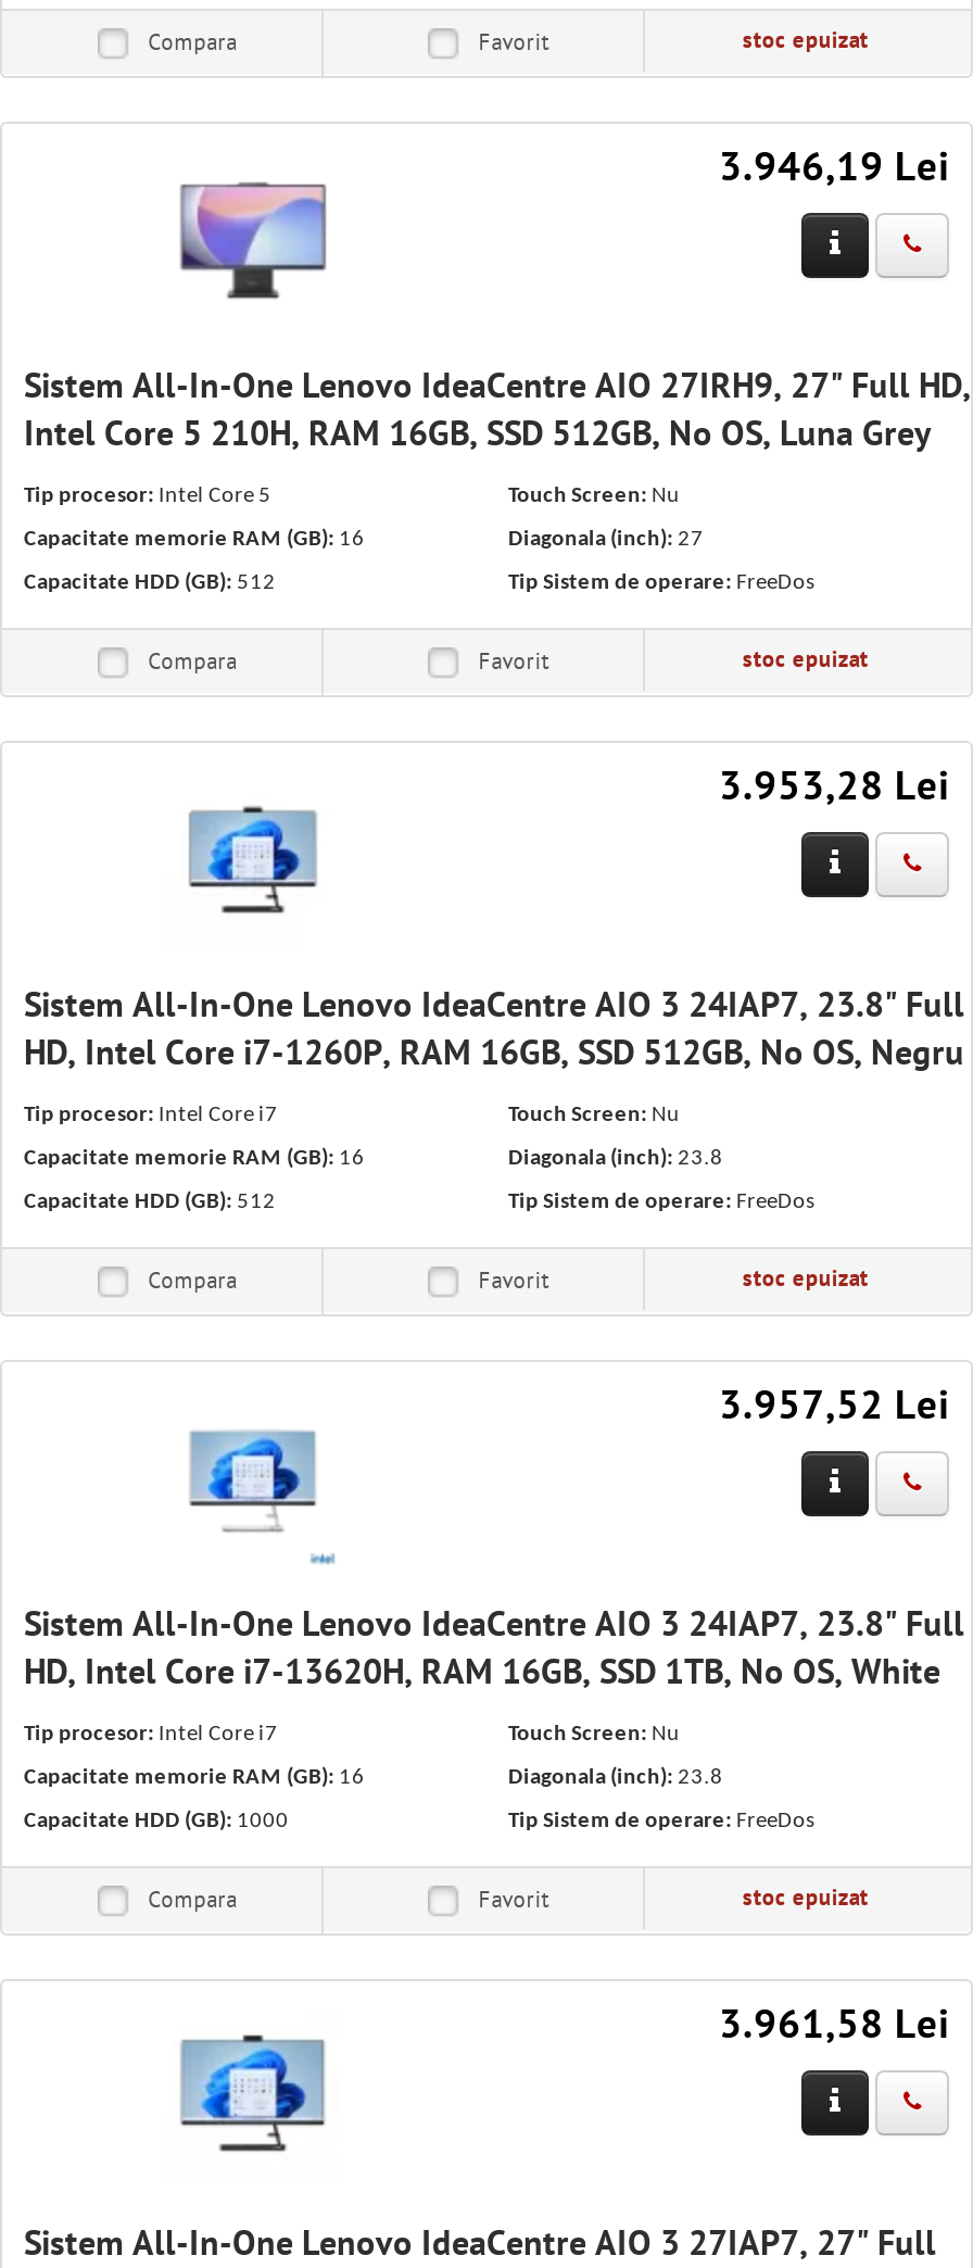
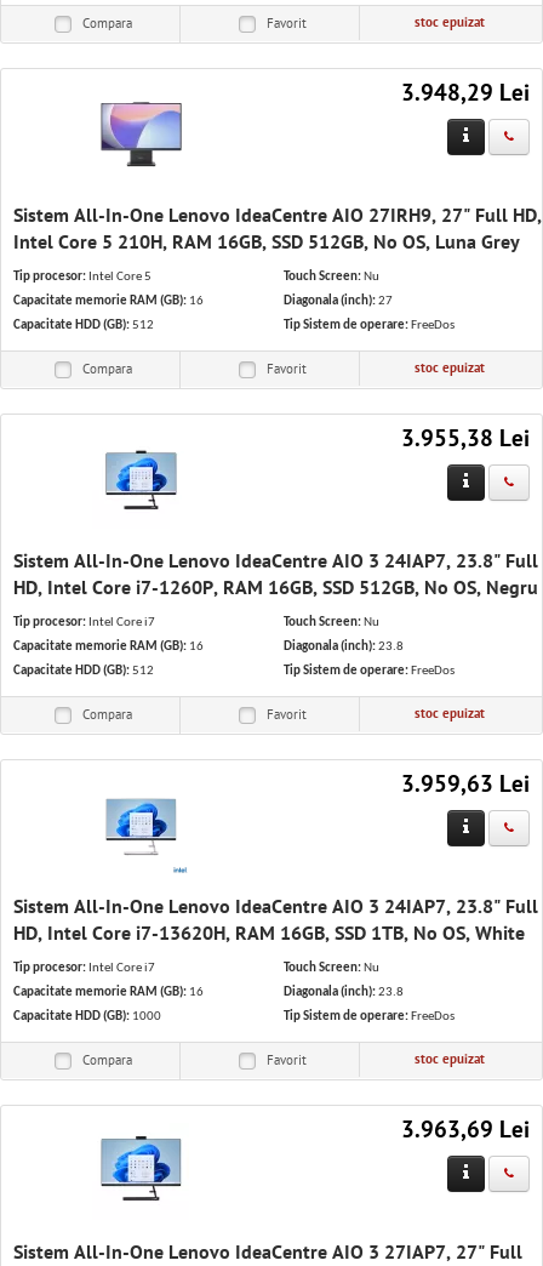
- 3.946,19 Lei
+ 3.948,29 Lei

- 3.953,28 Lei
+ 3.955,38 Lei

- 3.957,52 Lei
+ 3.959,63 Lei

- 3.961,58 Lei
+ 3.963,69 Lei
